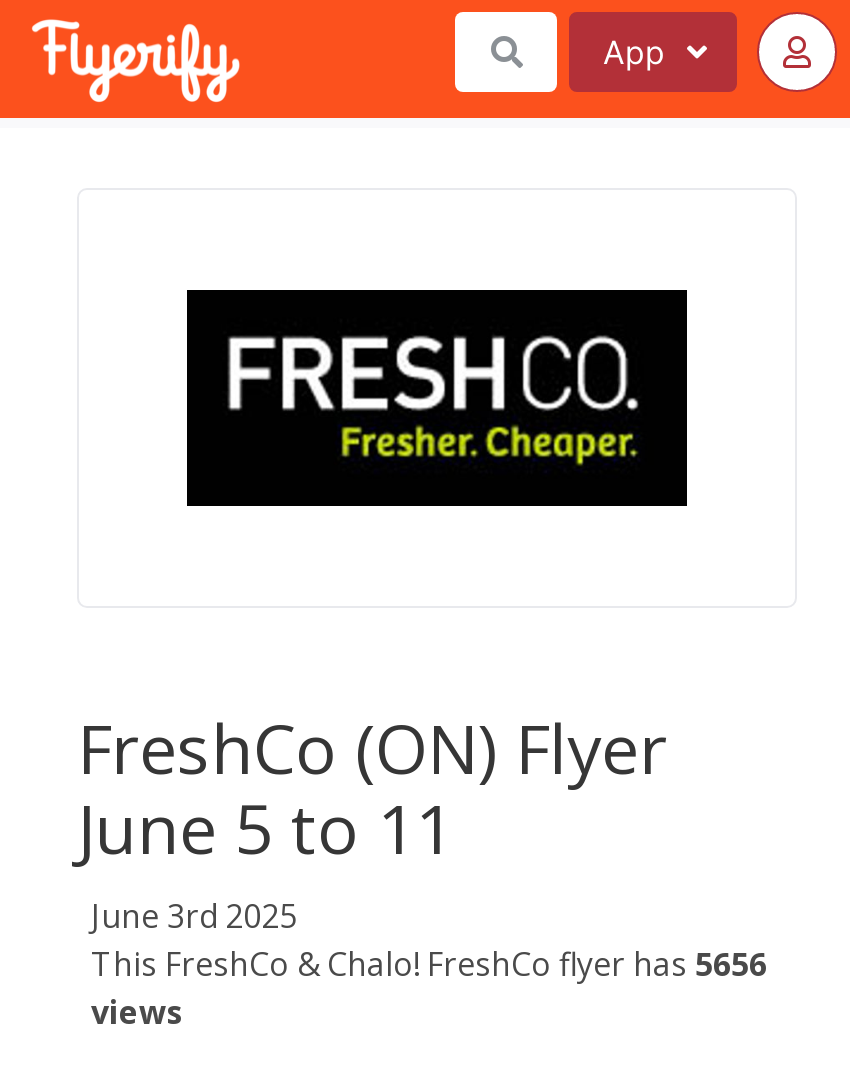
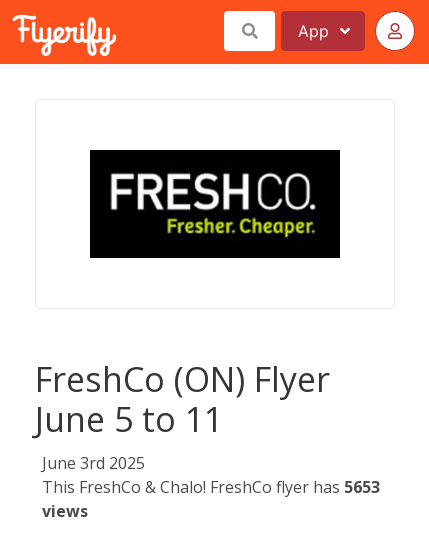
- This FreshCo & Chalo! FreshCo flyer has 5656
+ This FreshCo & Chalo! FreshCo flyer has 5653
